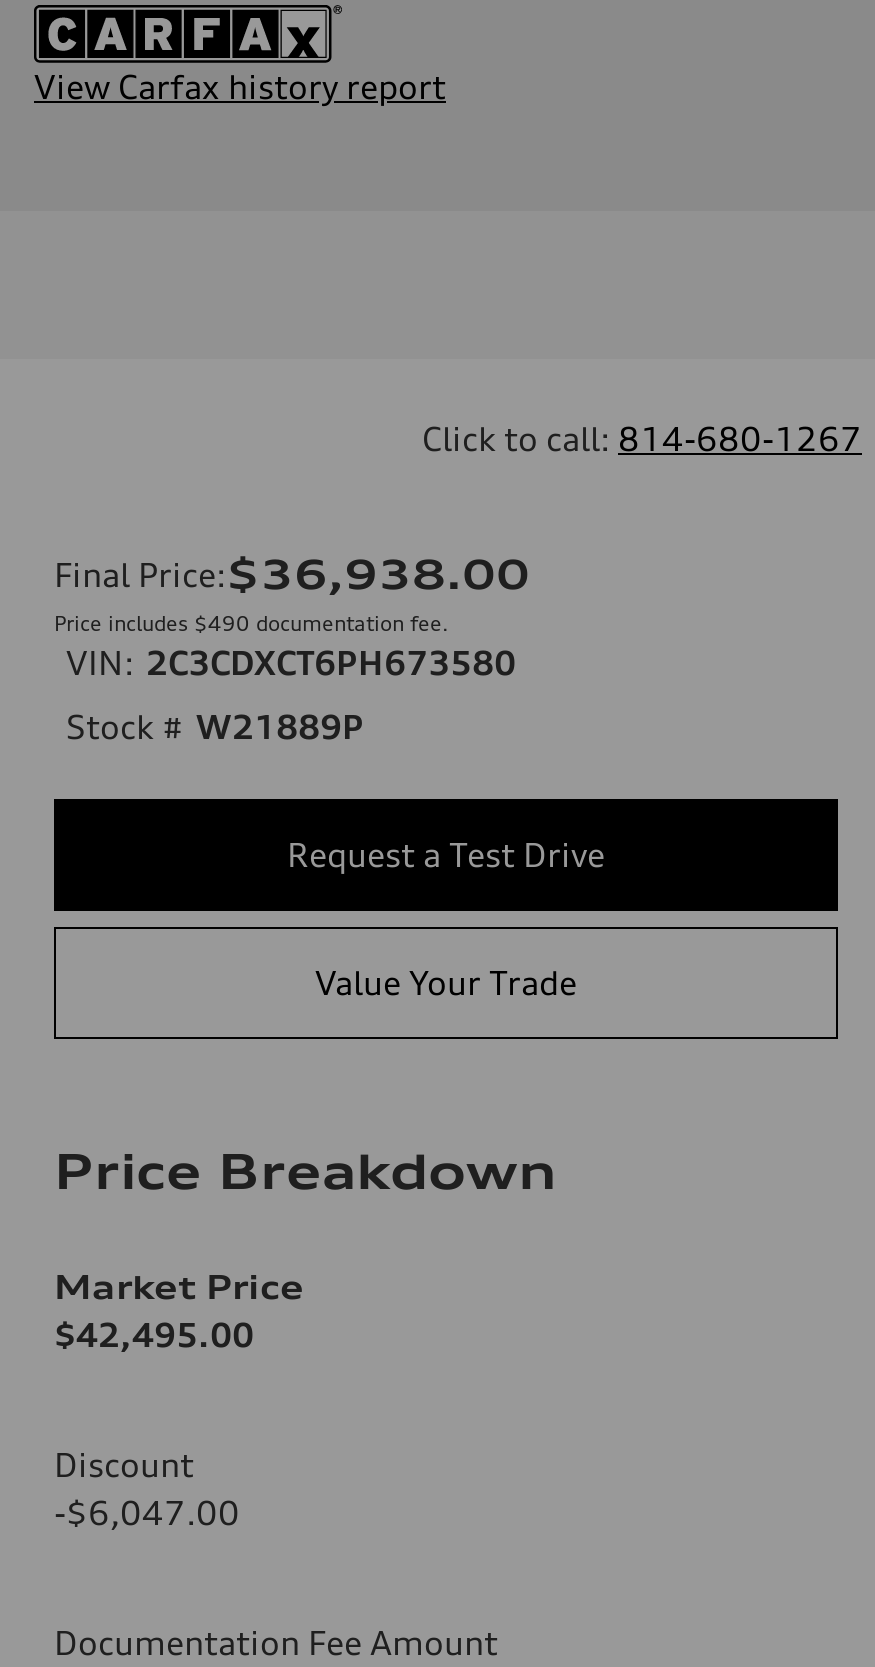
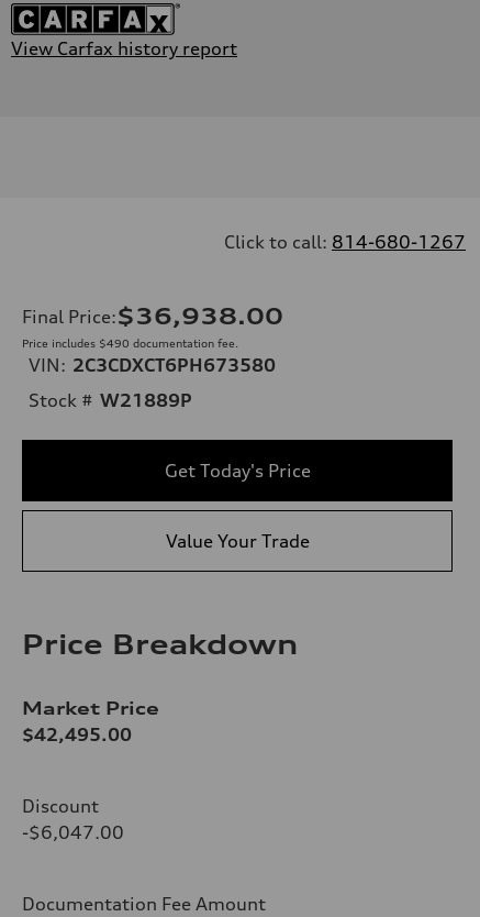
- Request a Test Drive
+ Get Today's Price
